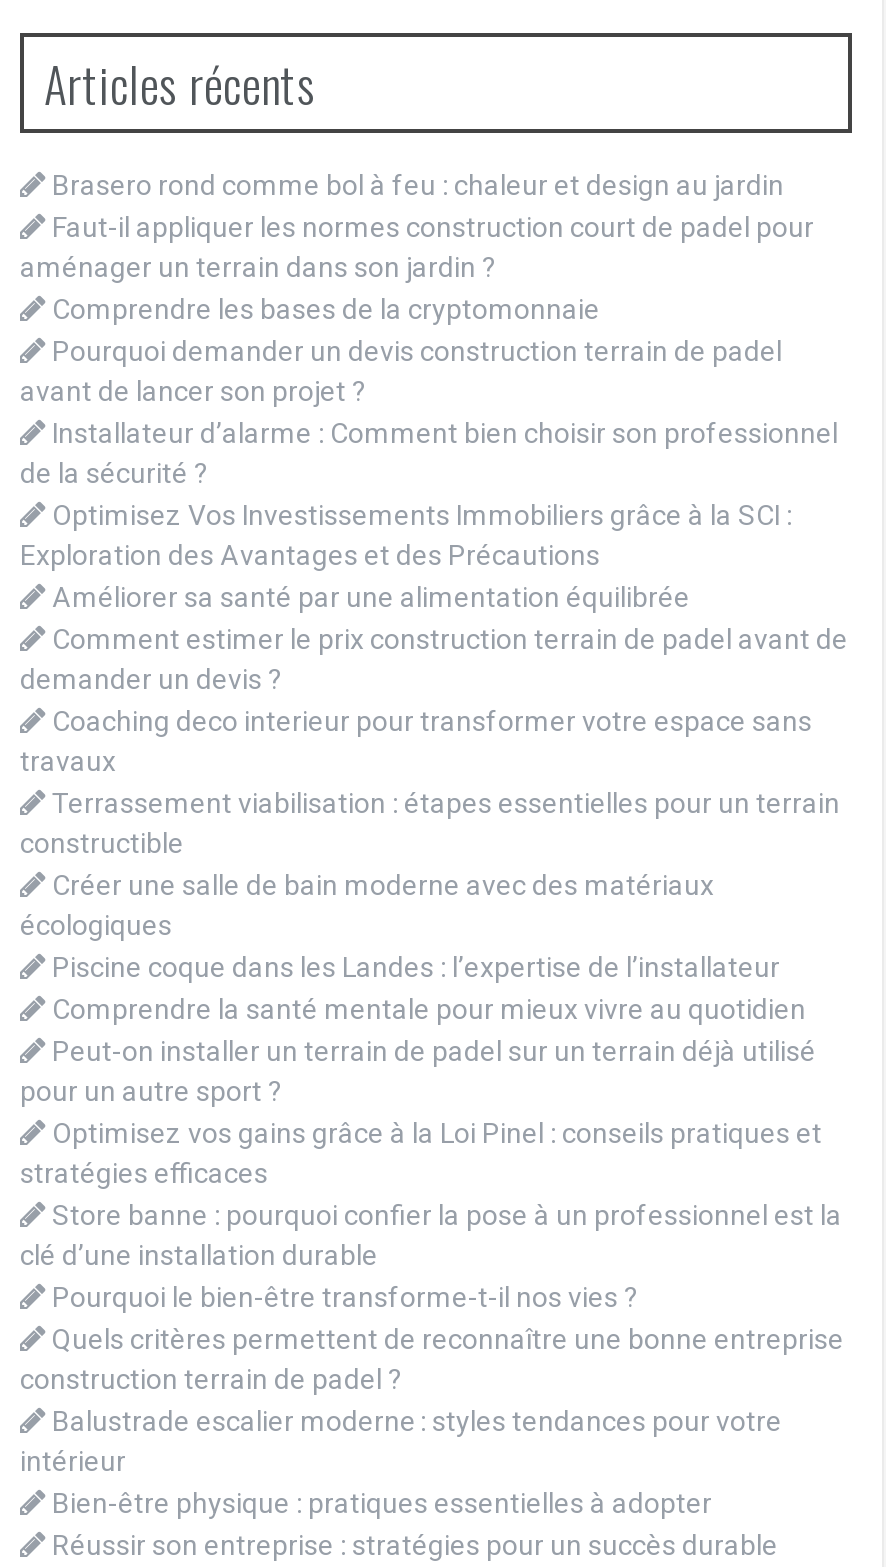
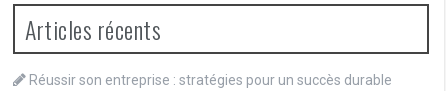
- Brasero rond comme bol à feu : chaleur et design au jardin
- Faut-il appliquer les normes construction court de padel pour
- aménager un terrain dans son jardin ?
- Comprendre les bases de la cryptomonnaie
- Pourquoi demander un devis construction terrain de padel
- avant de lancer son projet ?
- Installateur d’alarme : Comment bien choisir son professionnel
- de la sécurité ?
- Optimisez Vos Investissements Immobiliers grâce à la SCI :
- Exploration des Avantages et des Précautions
- Améliorer sa santé par une alimentation équilibrée
- Comment estimer le prix construction terrain de padel avant de
- demander un devis ?
- Coaching deco interieur pour transformer votre espace sans
- travaux
- Terrassement viabilisation : étapes essentielles pour un terrain
- constructible
- Créer une salle de bain moderne avec des matériaux
- écologiques
- Piscine coque dans les Landes : l’expertise de l’installateur
- Comprendre la santé mentale pour mieux vivre au quotidien
- Peut-on installer un terrain de padel sur un terrain déjà utilisé
- pour un autre sport ?
- Optimisez vos gains grâce à la Loi Pinel : conseils pratiques et
- stratégies efficaces
- Store banne : pourquoi confier la pose à un professionnel est la
- clé d’une installation durable
- Pourquoi le bien-être transforme-t-il nos vies ?
- Quels critères permettent de reconnaître une bonne entreprise
- construction terrain de padel ?
- Balustrade escalier moderne : styles tendances pour votre
- intérieur
- Bien-être physique : pratiques essentielles à adopter
